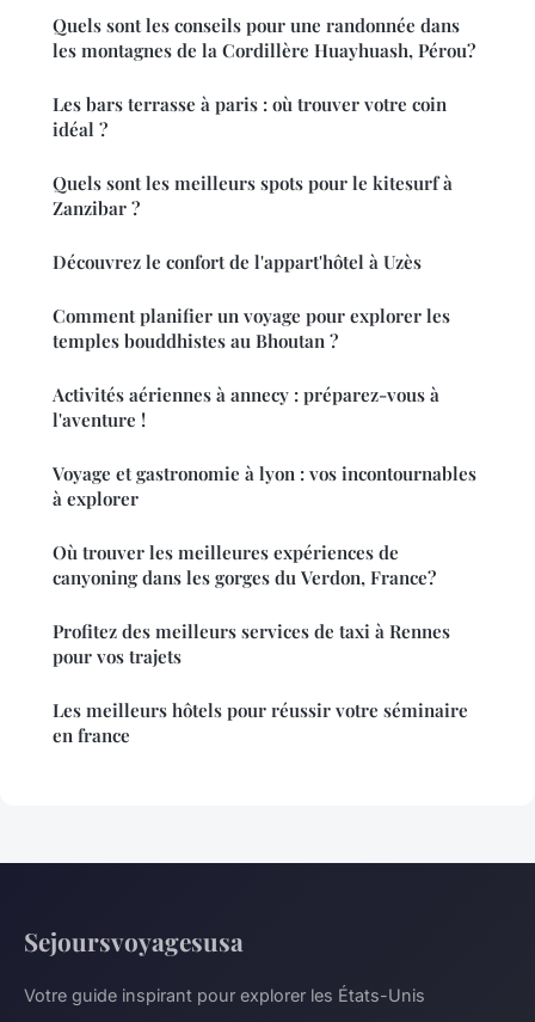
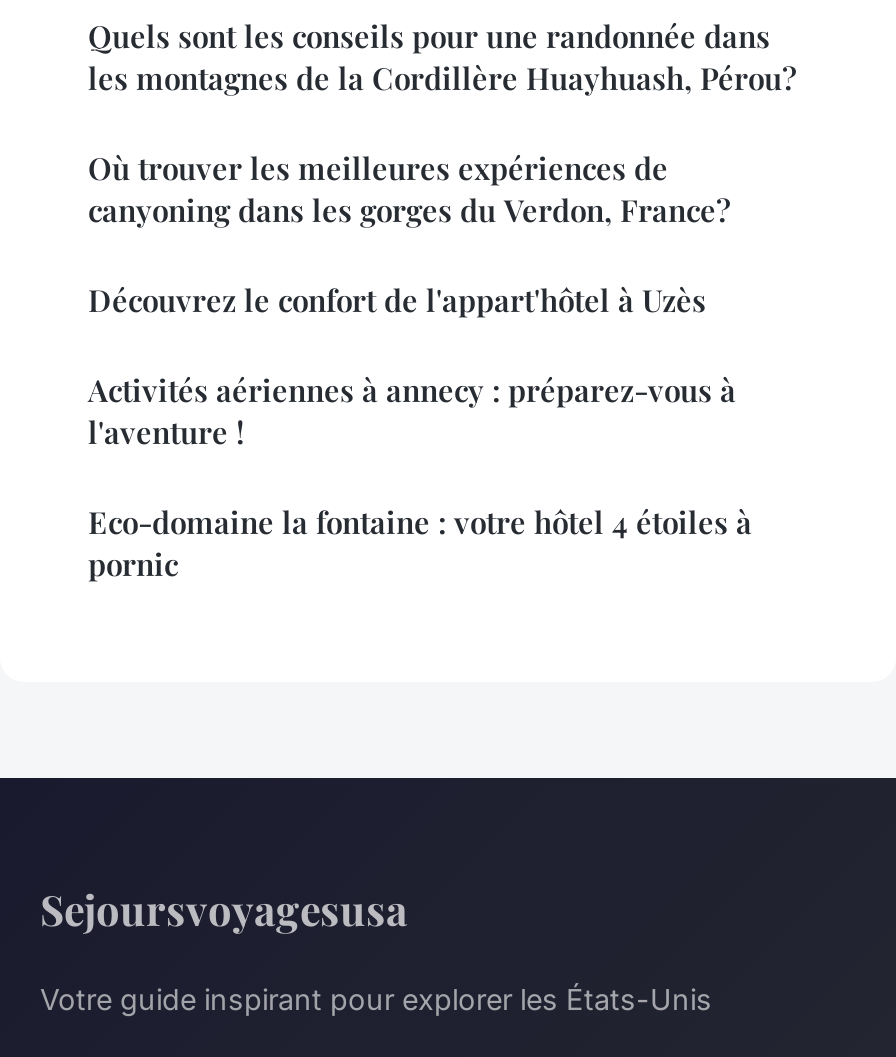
- Les bars terrasse à paris : où trouver votre coin
- idéal ?
- Quels sont les meilleurs spots pour le kitesurf à
- Zanzibar ?

- Comment planifier un voyage pour explorer les
- temples bouddhistes au Bhoutan ?

- Voyage et gastronomie à lyon : vos incontournables
- à explorer
- Profitez des meilleurs services de taxi à Rennes
- pour vos trajets
- Les meilleurs hôtels pour réussir votre séminaire
- en france
+ Eco-domaine la fontaine : votre hôtel 4 étoiles à
+ pornic

moved up: Où trouver les meilleures expériences de | canyoning dans les gorges du Verdon, France?
